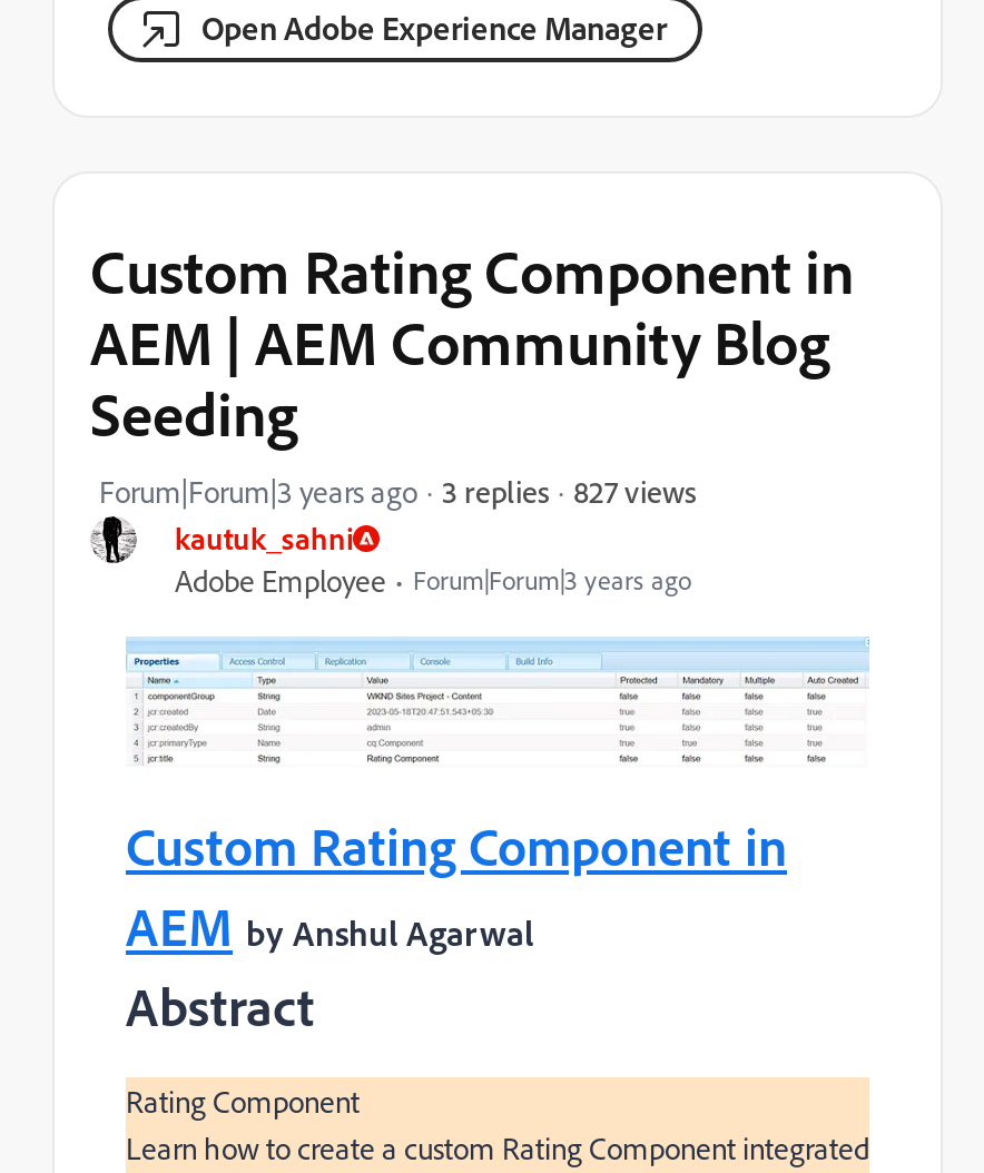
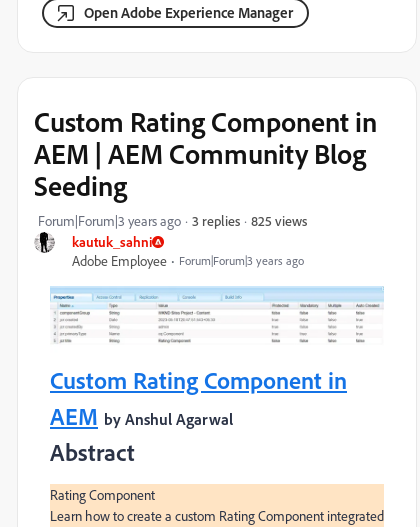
- 827 views
+ 825 views
